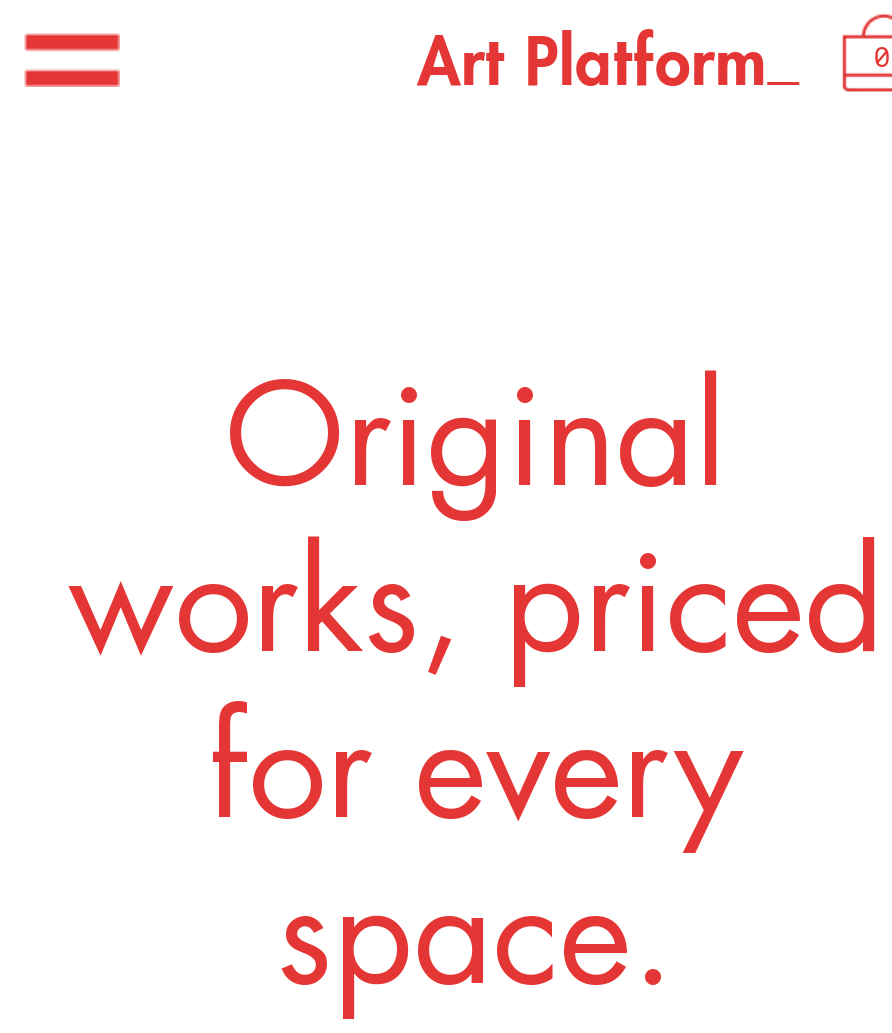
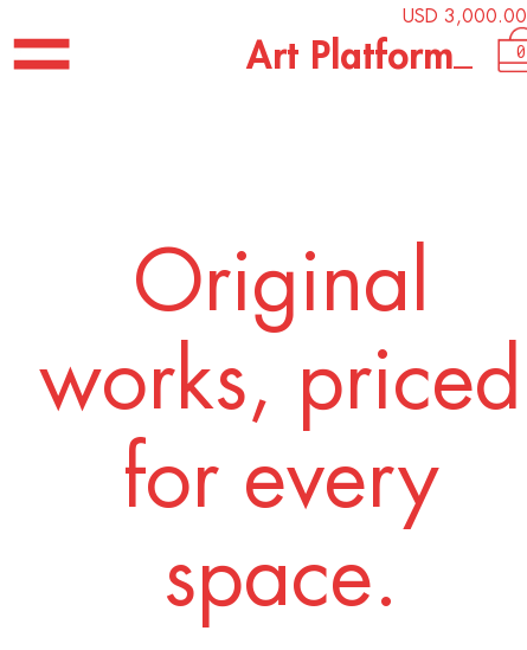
+ USD 3,000.00
